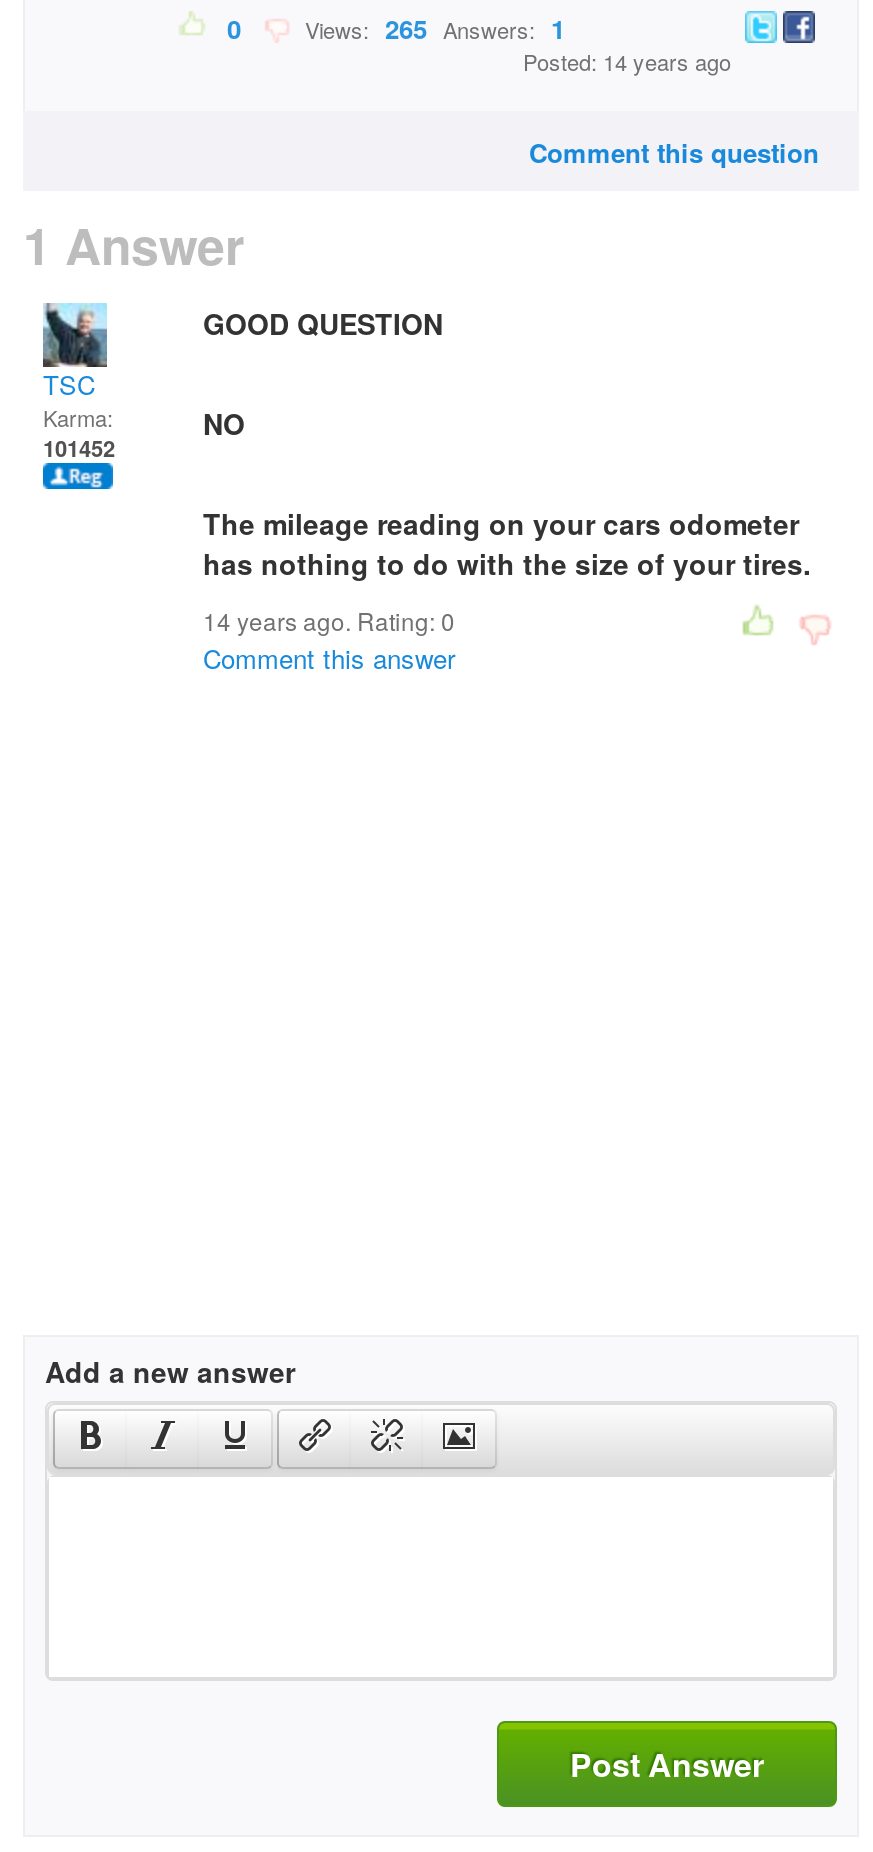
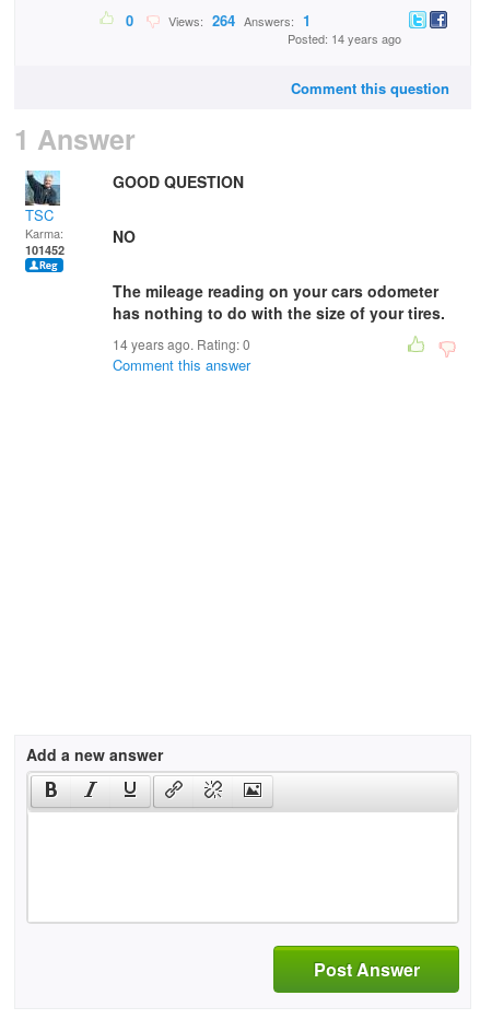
- Views: 265 Answers: 1
+ Views: 264 Answers: 1
